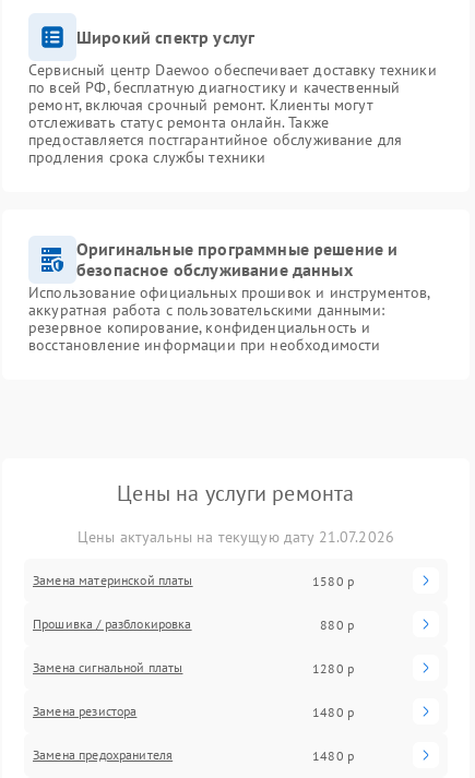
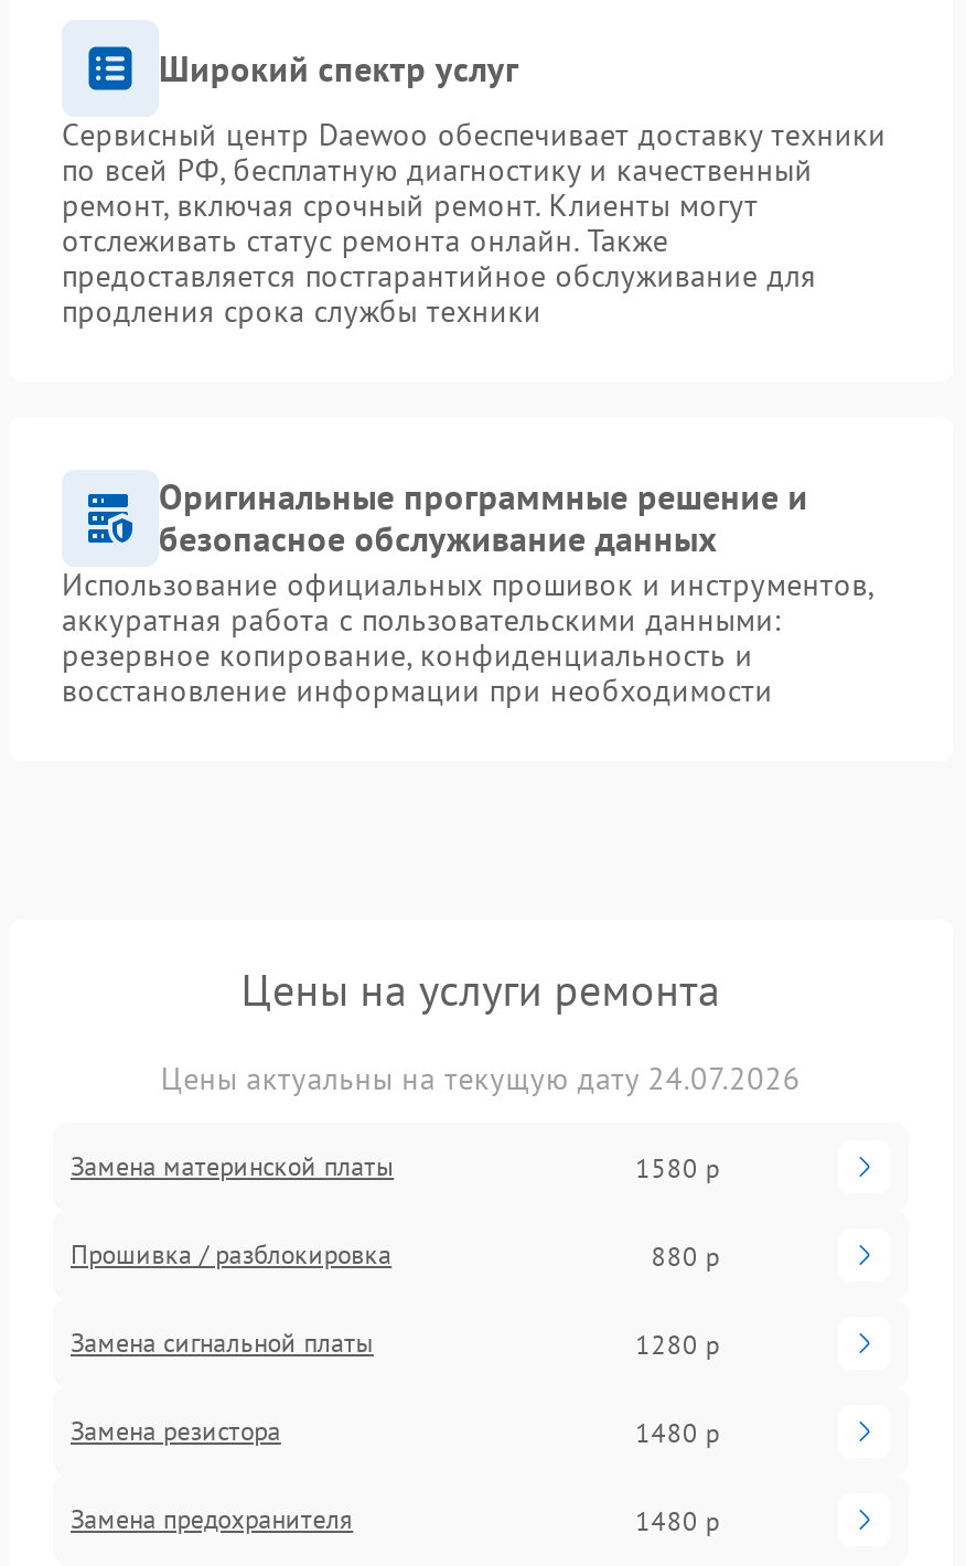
- Цены актуальны на текущую дату 21.07.2026
+ Цены актуальны на текущую дату 24.07.2026
